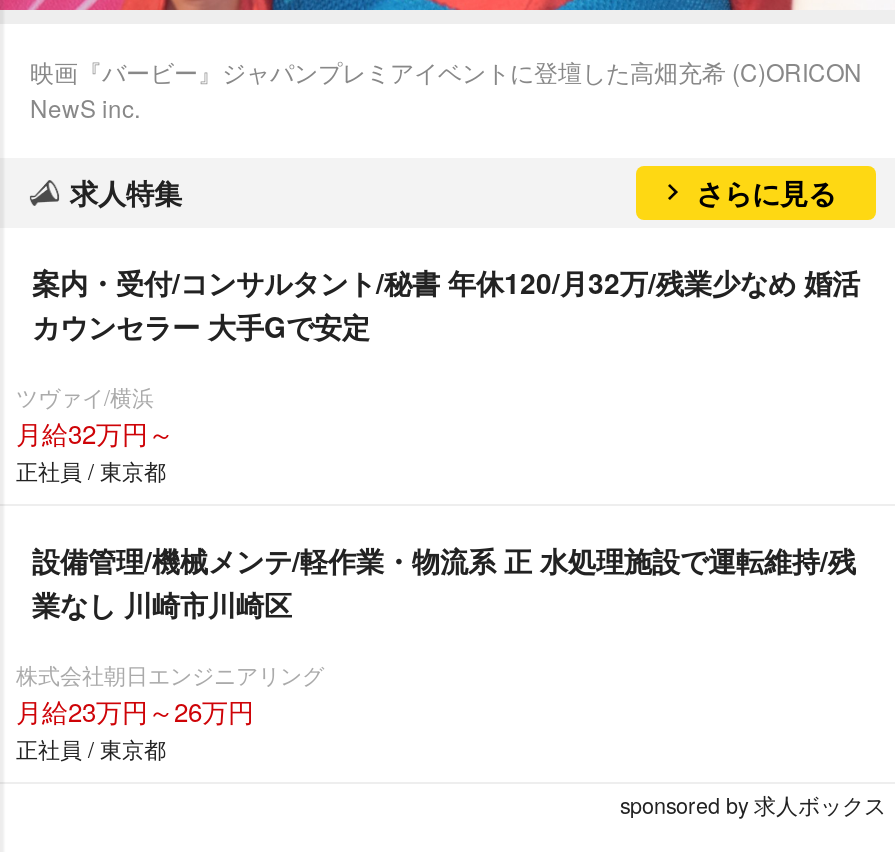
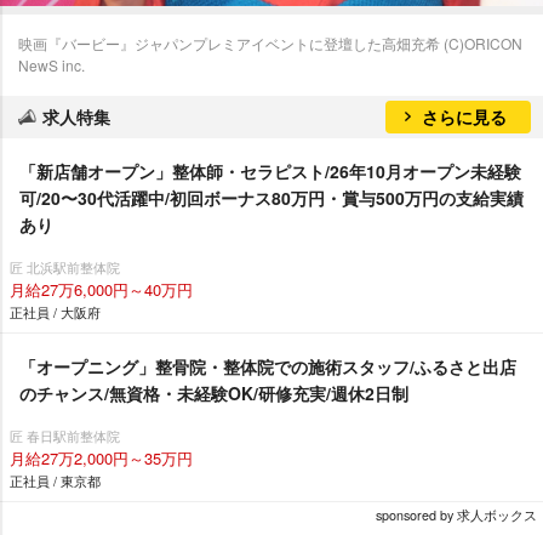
- 案内・受付/コンサルタント/秘書 年休120/月32万/残業少なめ 婚活
- カウンセラー 大手Gで安定
+ 「新店舗オープン」整体師・セラピスト/26年10月オープン未経験
+ 可/20〜30代活躍中/初回ボーナス80万円・賞与500万円の支給実績
+ あり

- ツヴァイ/横浜
- 月給32万円～
- 正社員 / 東京都
+ 匠 北浜駅前整体院
+ 月給27万6,000円～40万円
+ 正社員 / 大阪府

- 設備管理/機械メンテ/軽作業・物流系 正 水処理施設で運転維持/残
- 業なし 川崎市川崎区
+ 「オープニング」整骨院・整体院での施術スタッフ/ふるさと出店
+ のチャンス/無資格・未経験OK/研修充実/週休2日制

- 株式会社朝日エンジニアリング
- 月給23万円～26万円
+ 匠 春日駅前整体院
+ 月給27万2,000円～35万円
